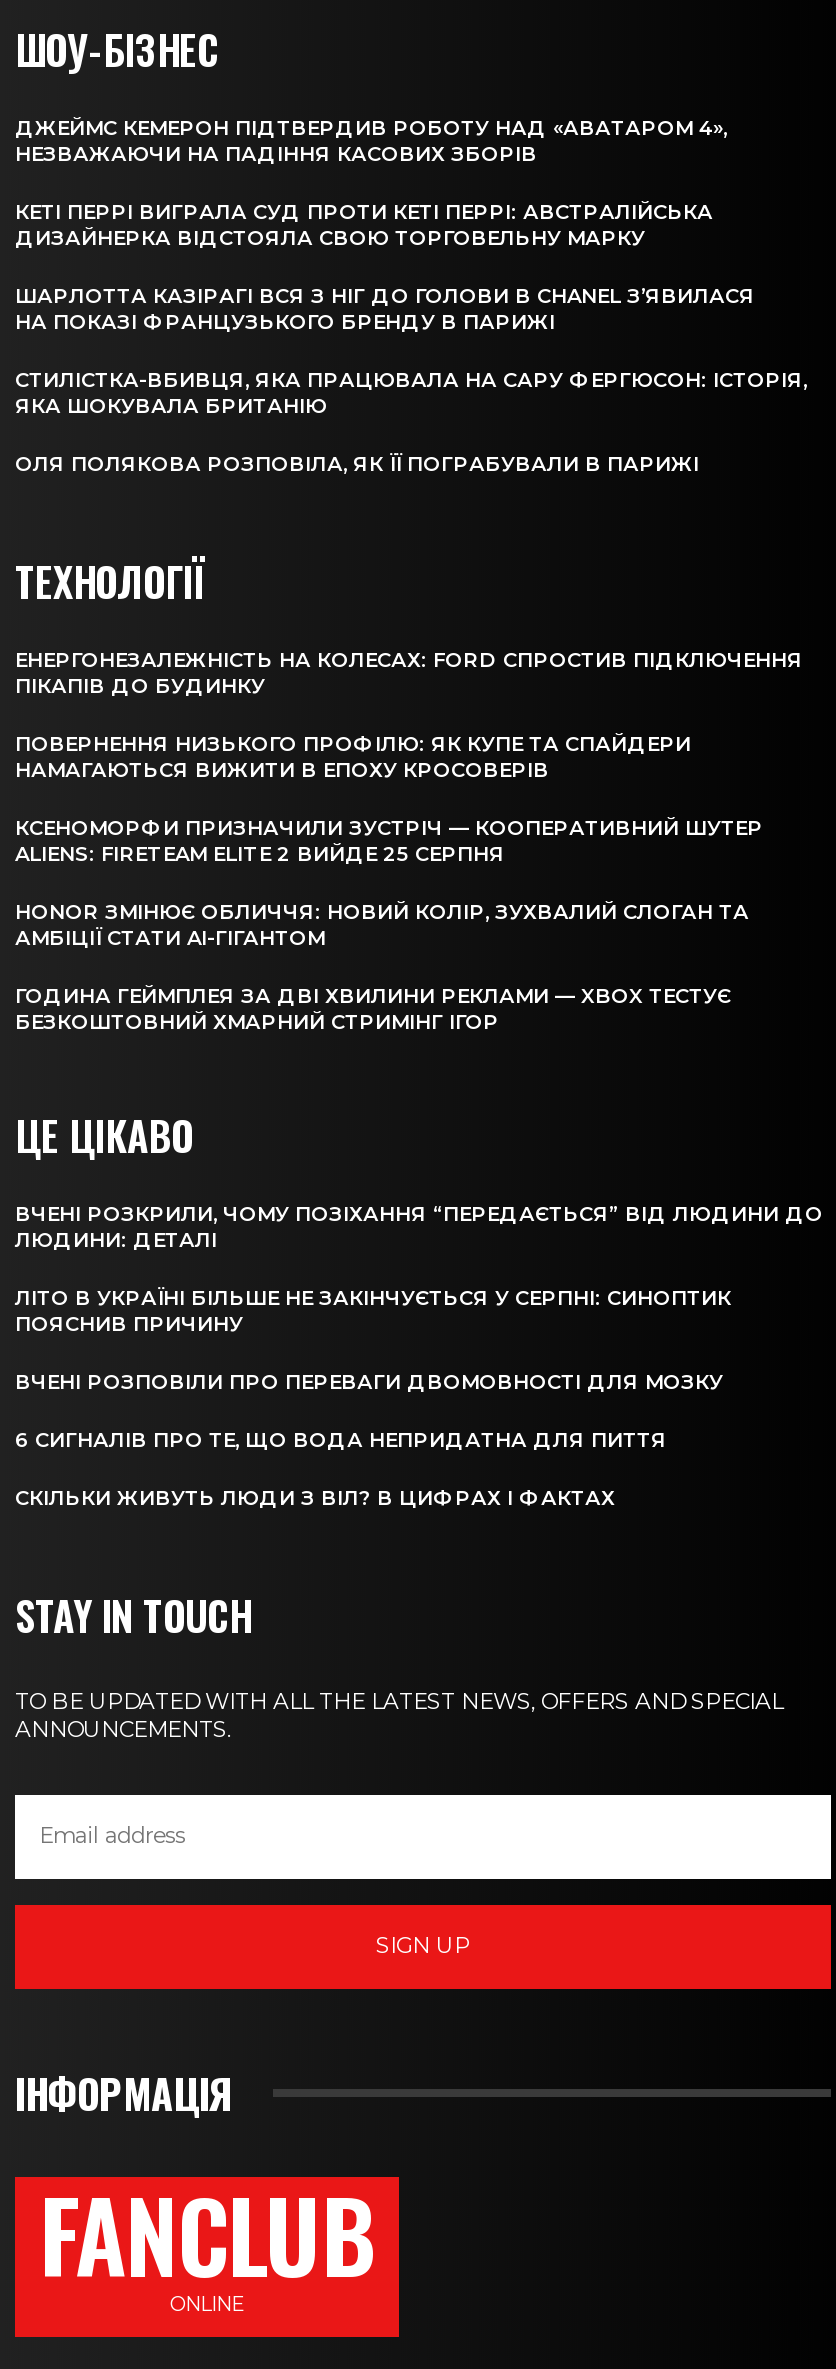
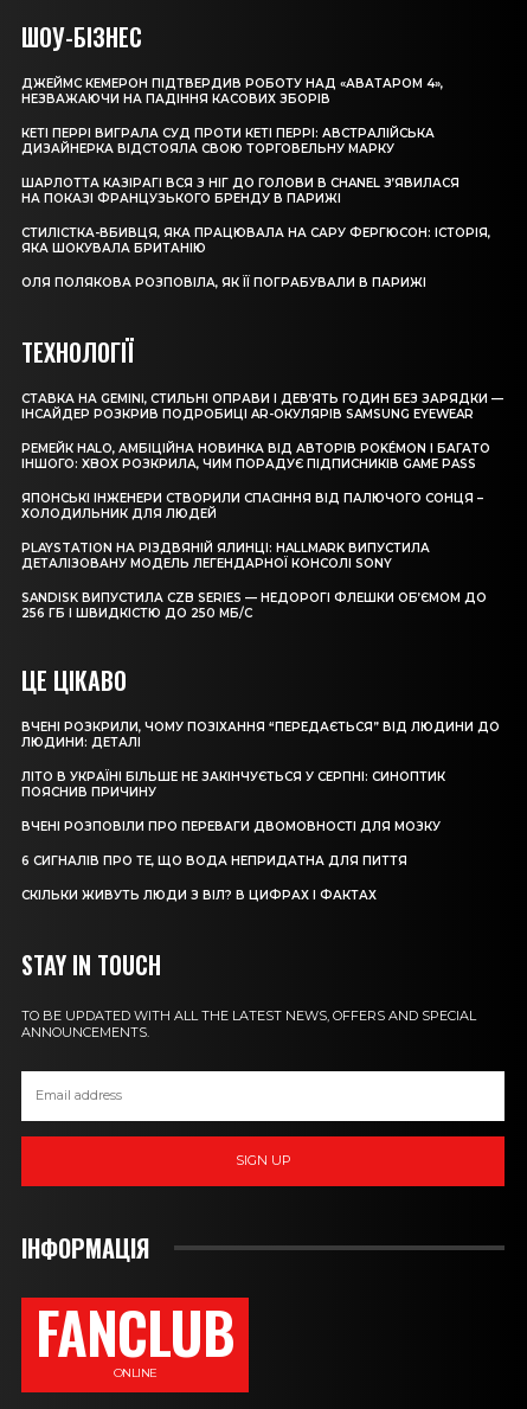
- ЕНЕРГОНЕЗАЛЕЖНІСТЬ НА КОЛЕСАХ: FORD СПРОСТИВ ПІДКЛЮЧЕННЯ
- ПІКАПІВ ДО БУДИНКУ
+ СТАВКА НА GEMINI, СТИЛЬНІ ОПРАВИ І ДЕВ’ЯТЬ ГОДИН БЕЗ ЗАРЯДКИ —
+ ІНСАЙДЕР РОЗКРИВ ПОДРОБИЦІ AR-ОКУЛЯРІВ SAMSUNG EYEWEAR

- ПОВЕРНЕННЯ НИЗЬКОГО ПРОФІЛЮ: ЯК КУПЕ ТА СПАЙДЕРИ
- НАМАГАЮТЬСЯ ВИЖИТИ В ЕПОХУ КРОСОВЕРІВ
+ РЕМЕЙК HALO, АМБІЦІЙНА НОВИНКА ВІД АВТОРІВ POKÉMON І БАГАТО
+ ІНШОГО: XBOX РОЗКРИЛА, ЧИМ ПОРАДУЄ ПІДПИСНИКІВ GAME PASS

- КСЕНОМОРФИ ПРИЗНАЧИЛИ ЗУСТРІЧ — КООПЕРАТИВНИЙ ШУТЕР
- ALIENS: FIRETEAM ELITE 2 ВИЙДЕ 25 СЕРПНЯ
+ ЯПОНСЬКІ ІНЖЕНЕРИ СТВОРИЛИ СПАСІННЯ ВІД ПАЛЮЧОГО СОНЦЯ –
+ ХОЛОДИЛЬНИК ДЛЯ ЛЮДЕЙ

- HONOR ЗМІНЮЄ ОБЛИЧЧЯ: НОВИЙ КОЛІР, ЗУХВАЛИЙ СЛОГАН ТА
- АМБІЦІЇ СТАТИ AI-ГІГАНТОМ
+ PLAYSTATION НА РІЗДВЯНІЙ ЯЛИНЦІ: HALLMARK ВИПУСТИЛА
+ ДЕТАЛІЗОВАНУ МОДЕЛЬ ЛЕГЕНДАРНОЇ КОНСОЛІ SONY

- ГОДИНА ГЕЙМПЛЕЯ ЗА ДВІ ХВИЛИНИ РЕКЛАМИ — XBOX ТЕСТУЄ
- БЕЗКОШТОВНИЙ ХМАРНИЙ СТРИМІНГ ІГОР
+ SANDISK ВИПУСТИЛА CZB SERIES — НЕДОРОГІ ФЛЕШКИ ОБ’ЄМОМ ДО
+ 256 ГБ І ШВИДКІСТЮ ДО 250 МБ/С
